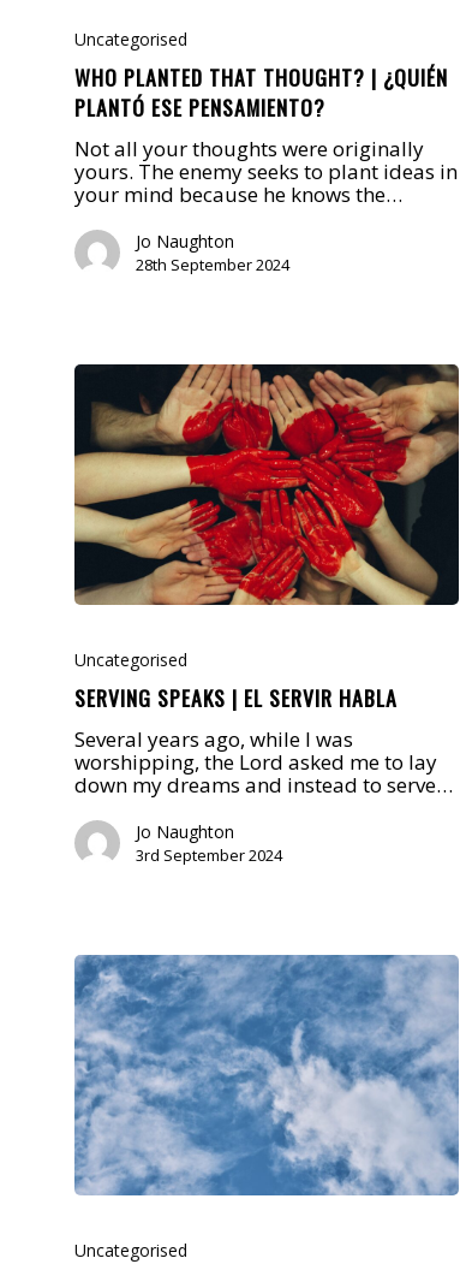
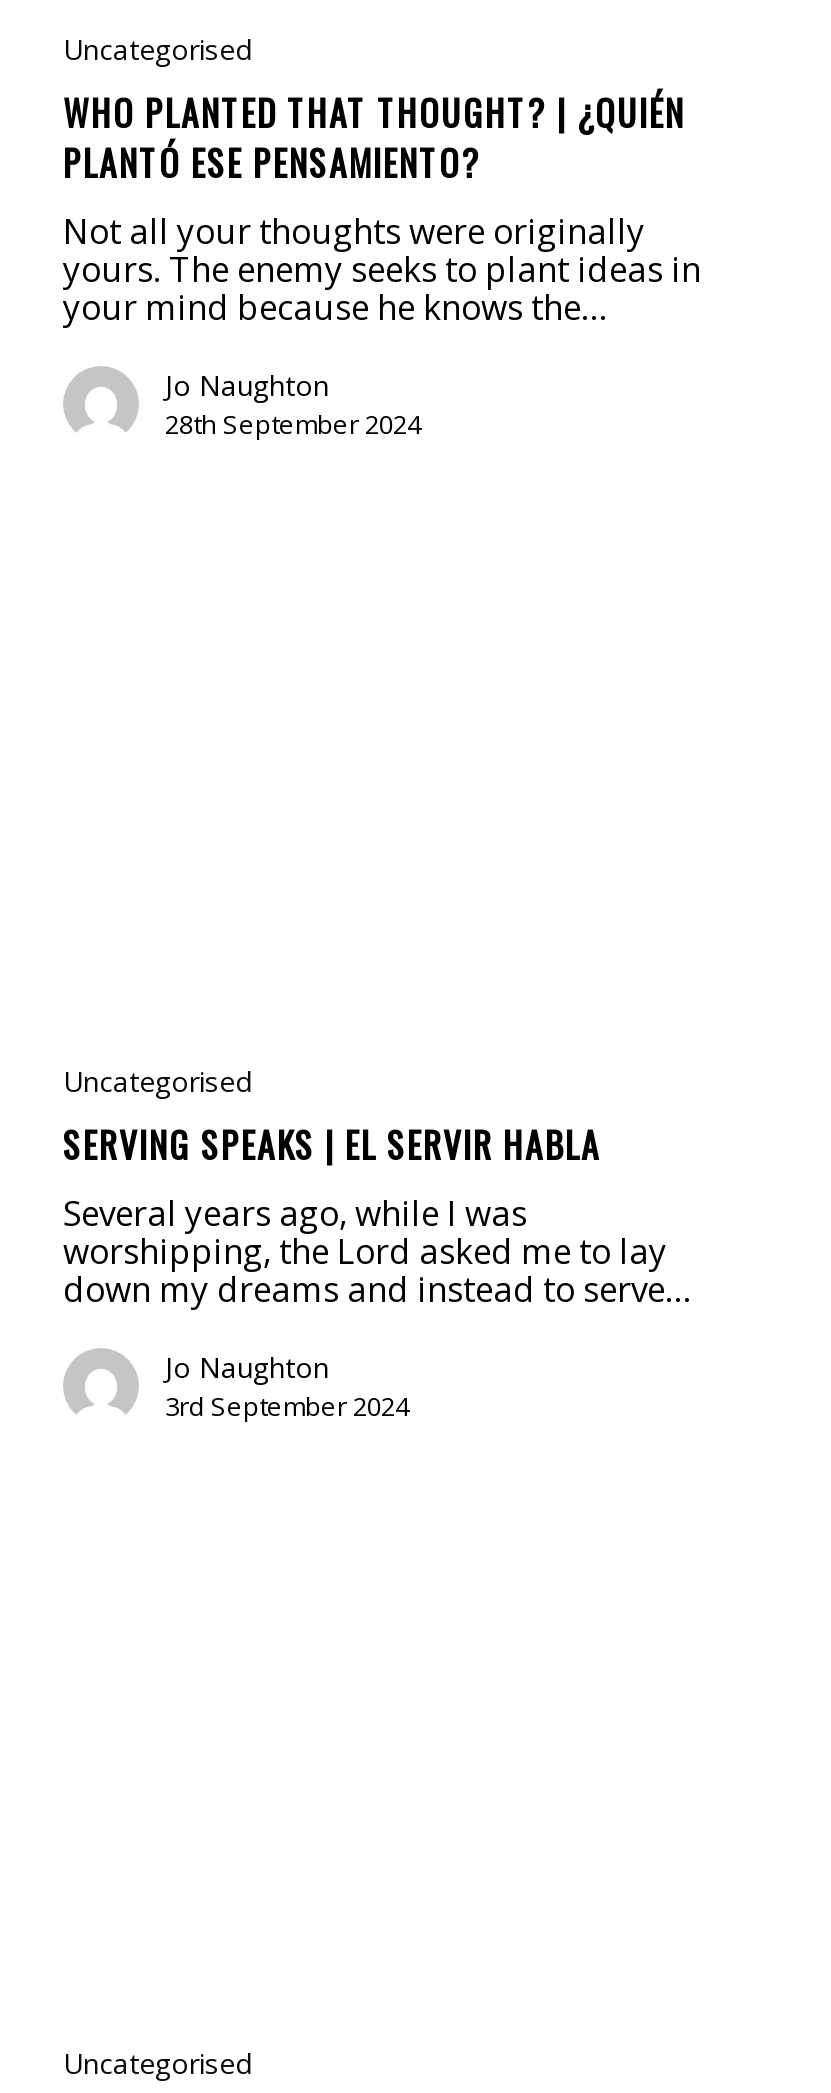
- [image]

- [image]
